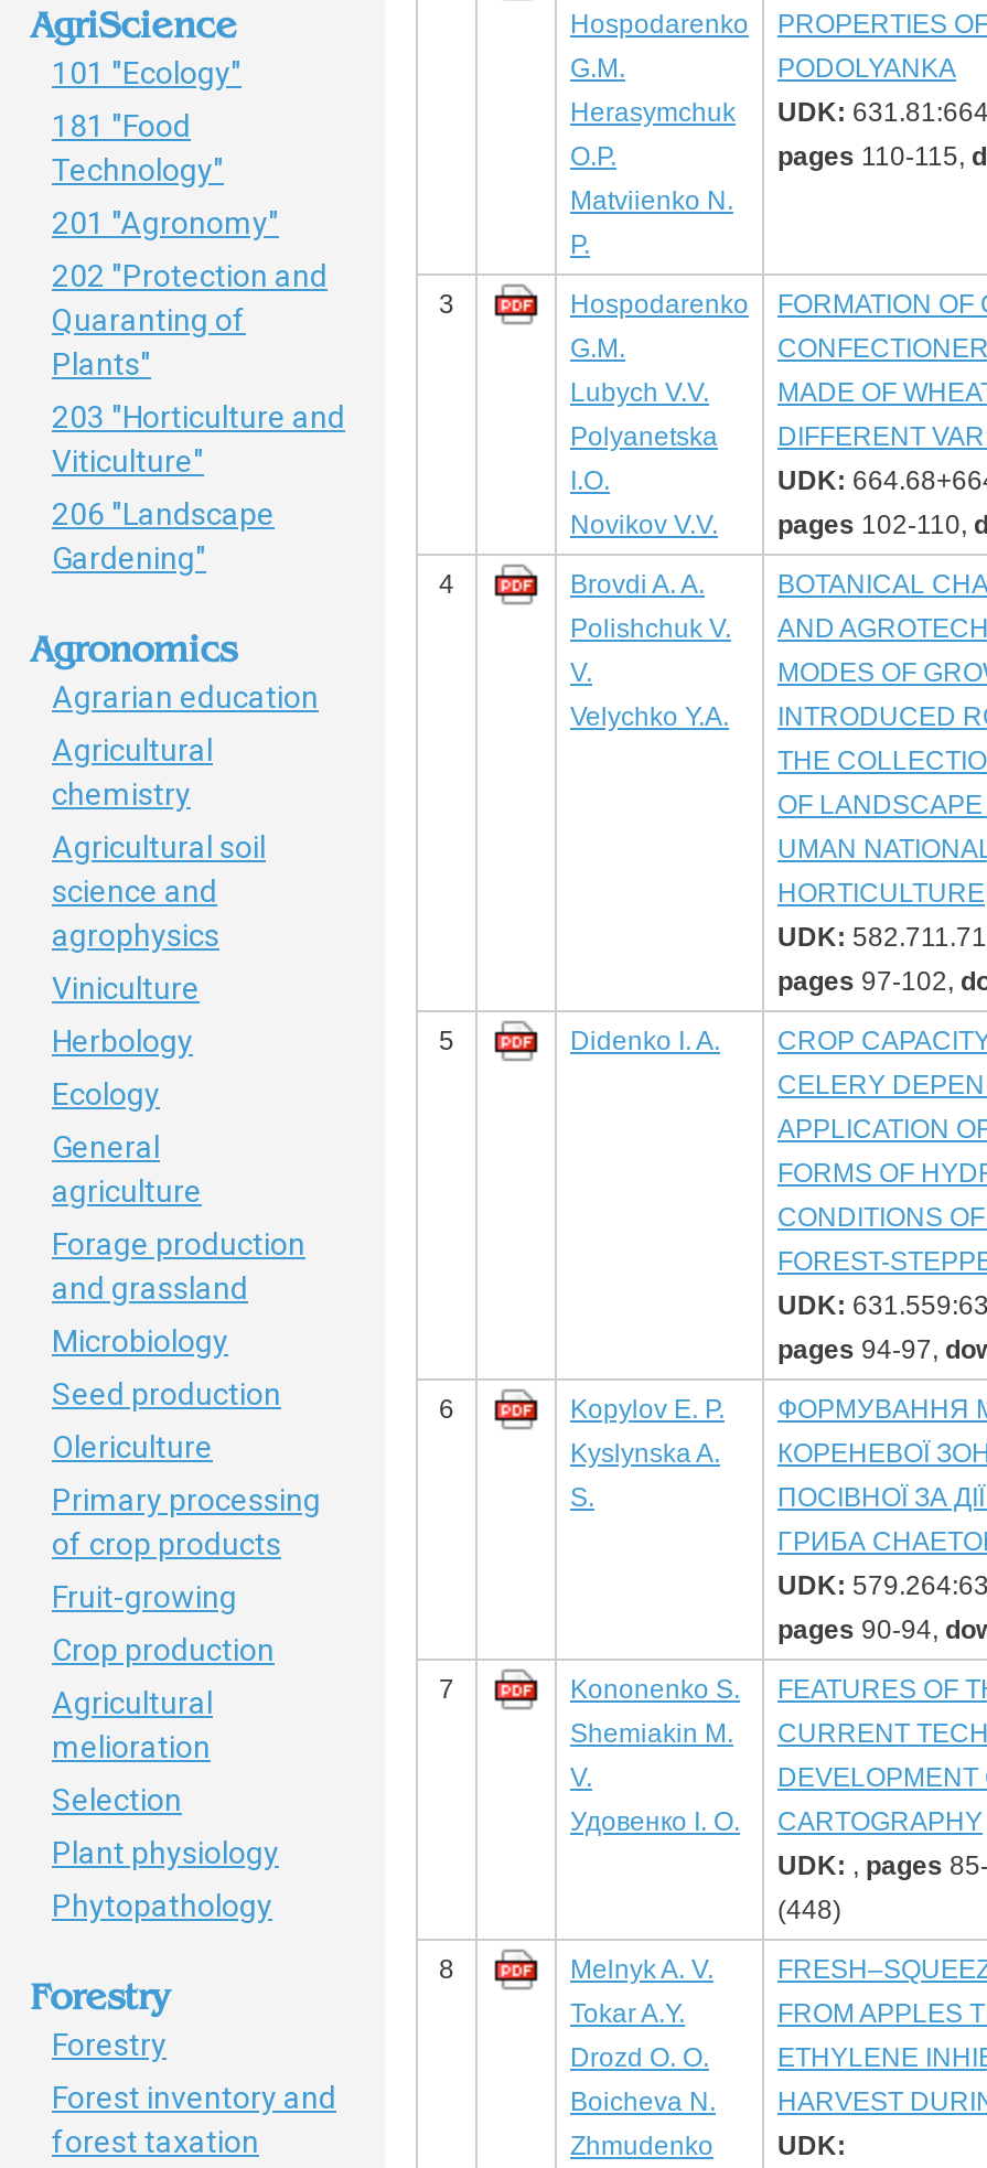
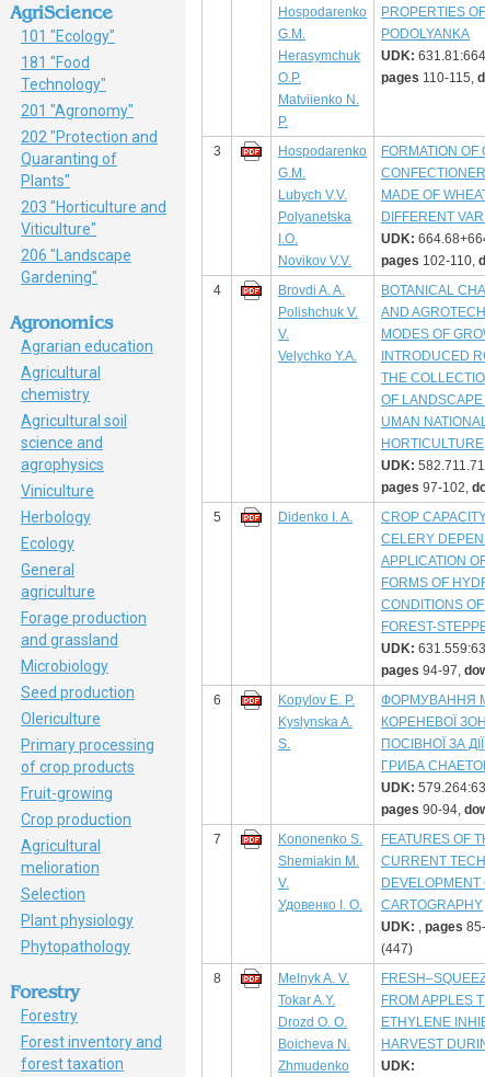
- (448)
+ (447)
